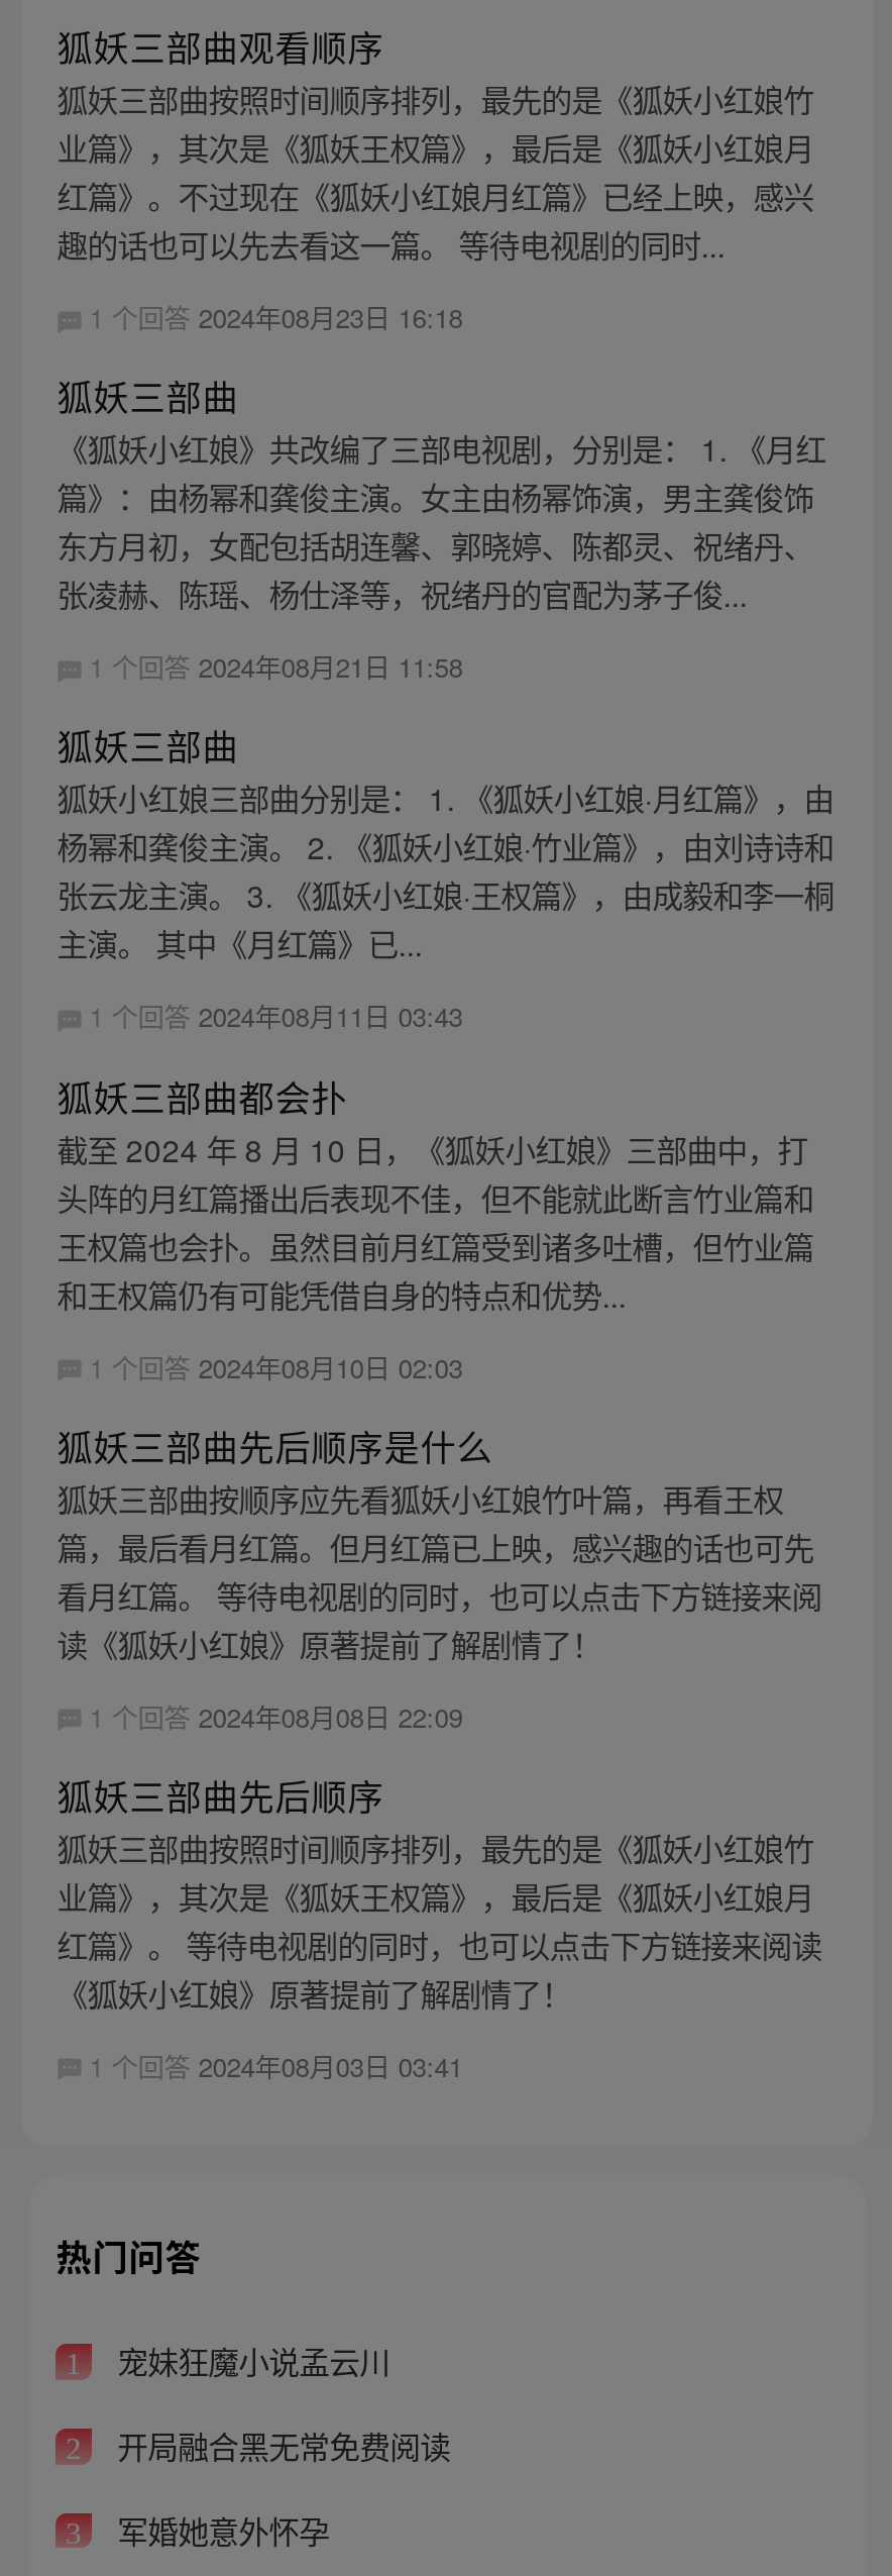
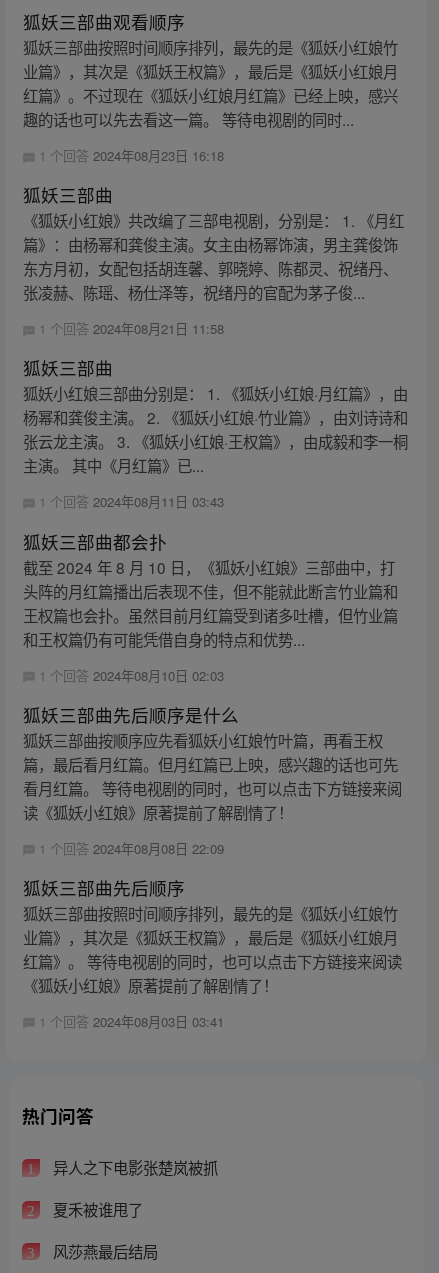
- 宠妹狂魔小说孟云川
+ 异人之下电影张楚岚被抓

- 开局融合黑无常免费阅读
+ 夏禾被谁甩了

- 军婚她意外怀孕
+ 风莎燕最后结局
